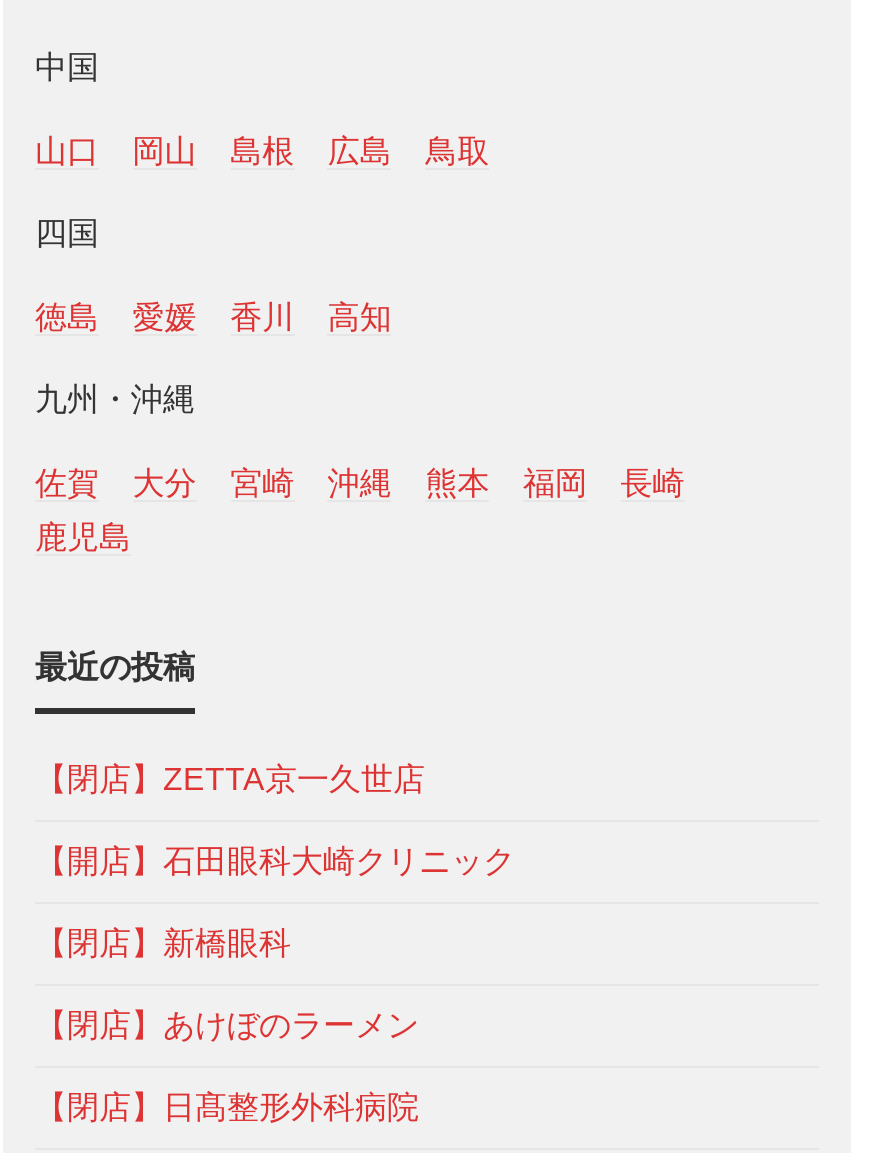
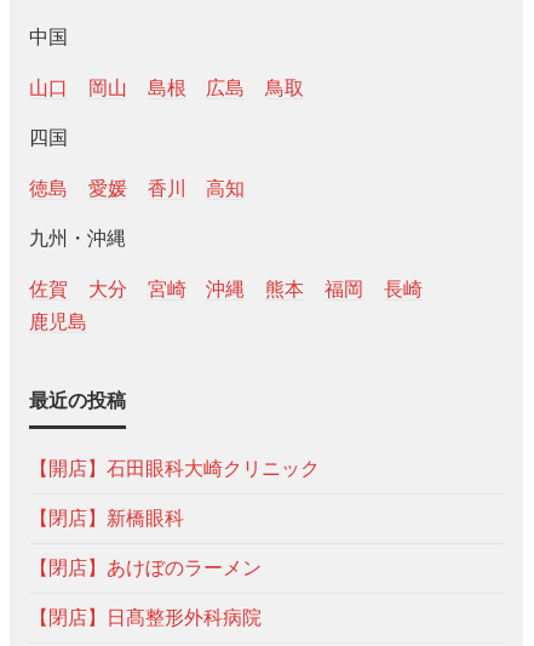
- 【閉店】ZETTA京一久世店
